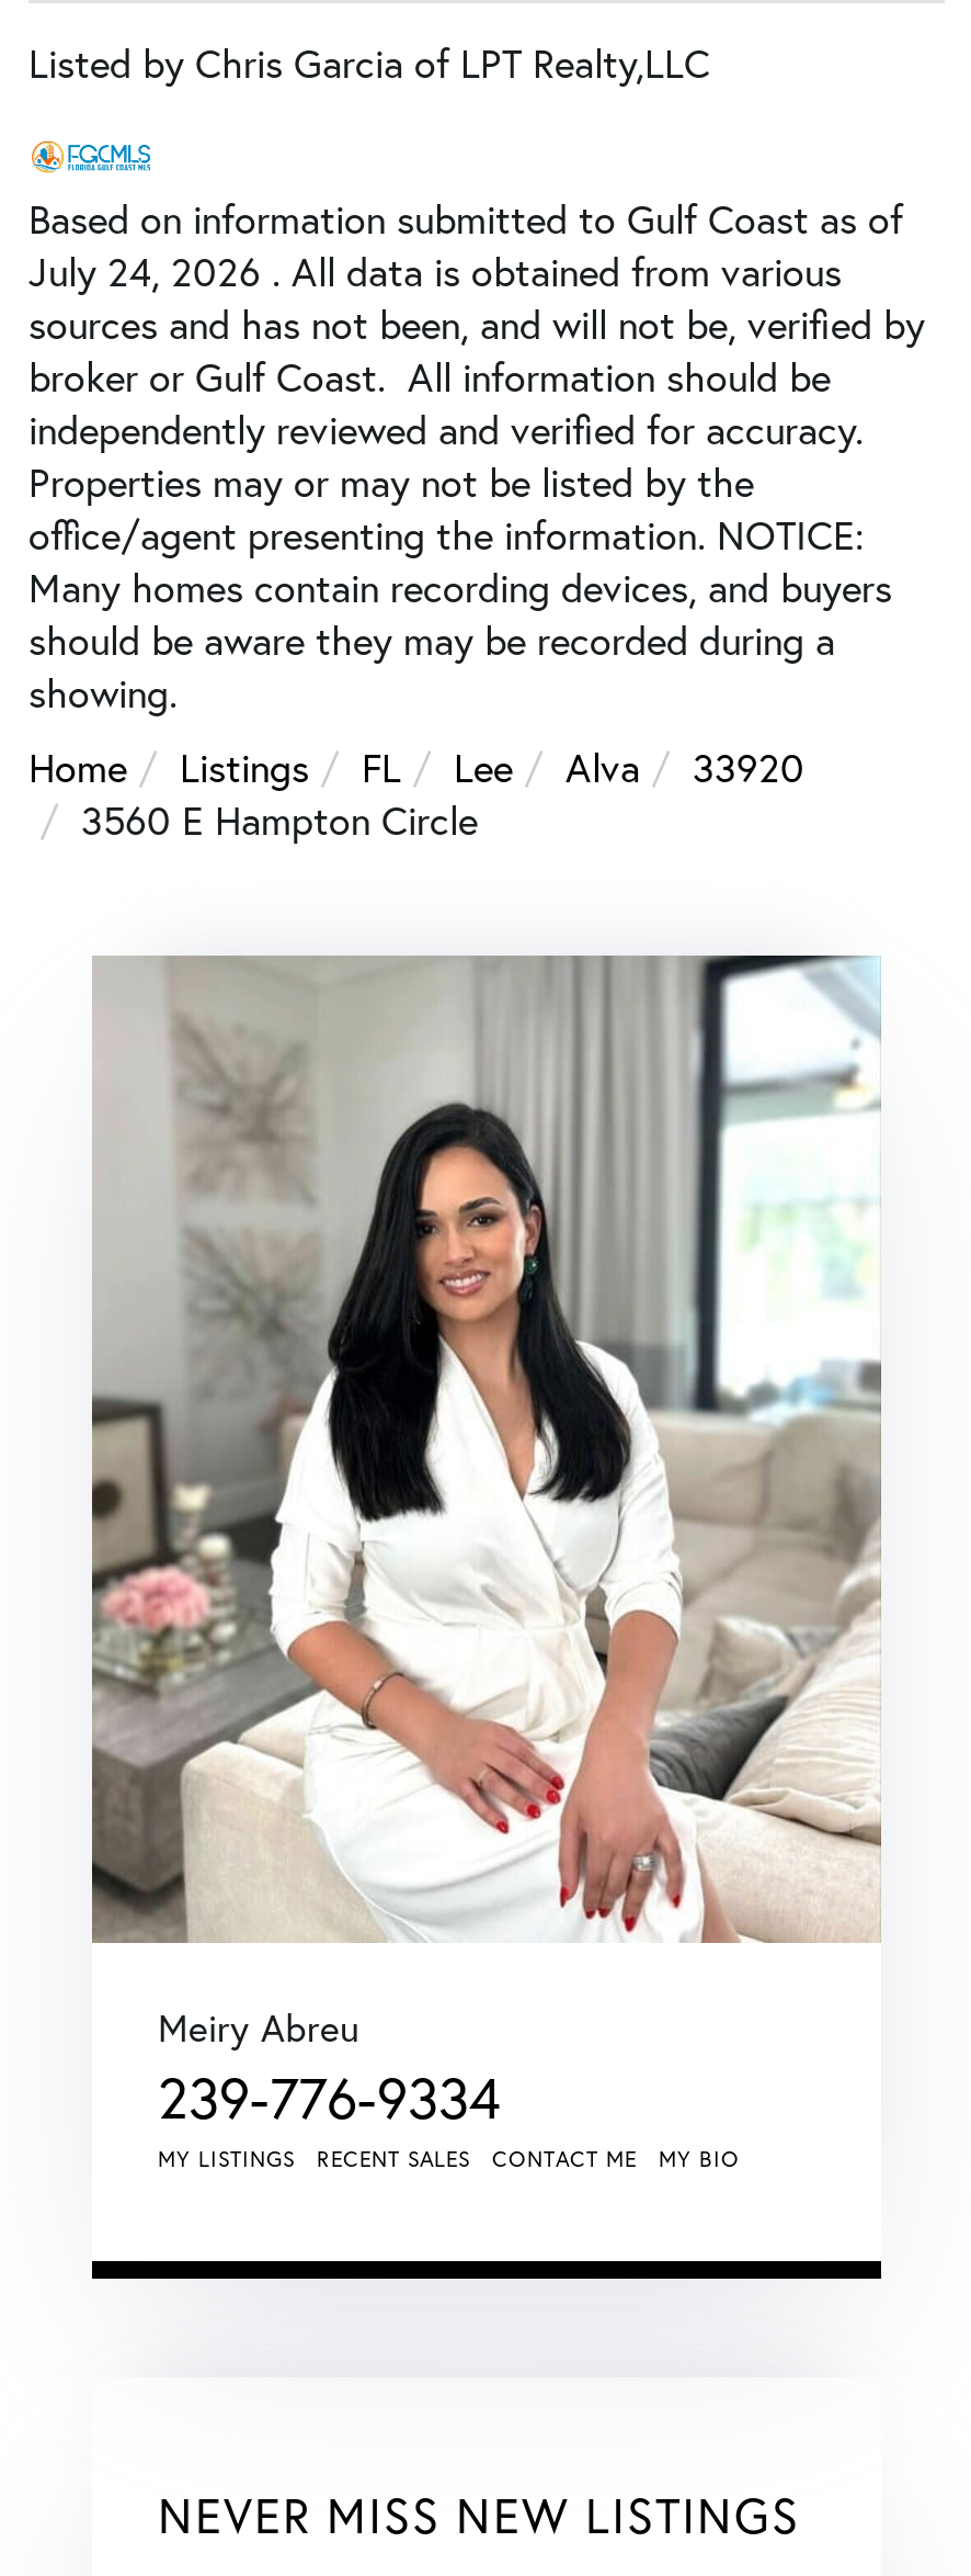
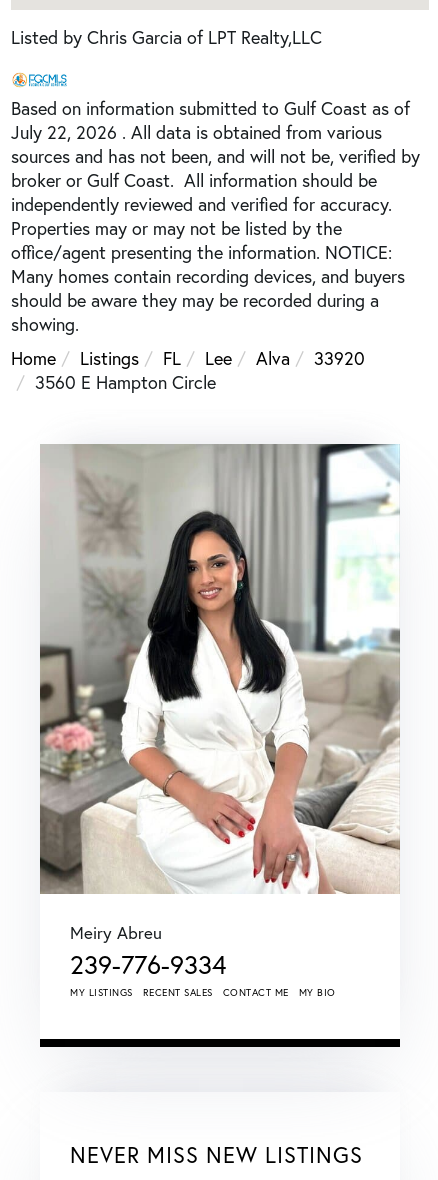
- July 24, 2026 . All data is obtained from various
+ July 22, 2026 . All data is obtained from various
